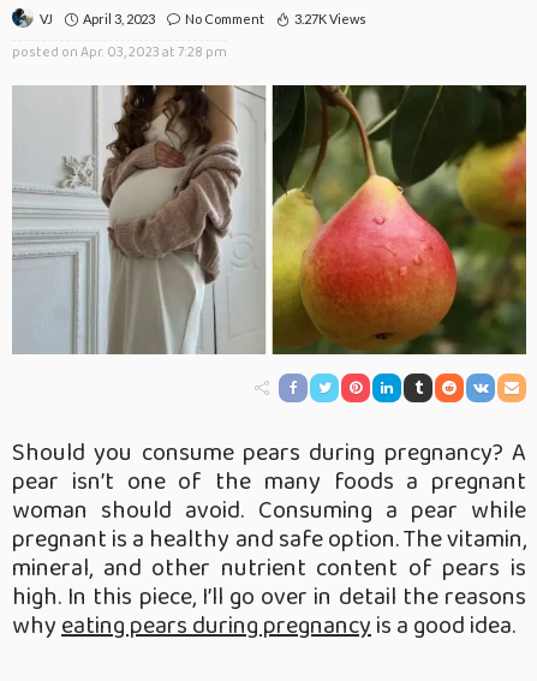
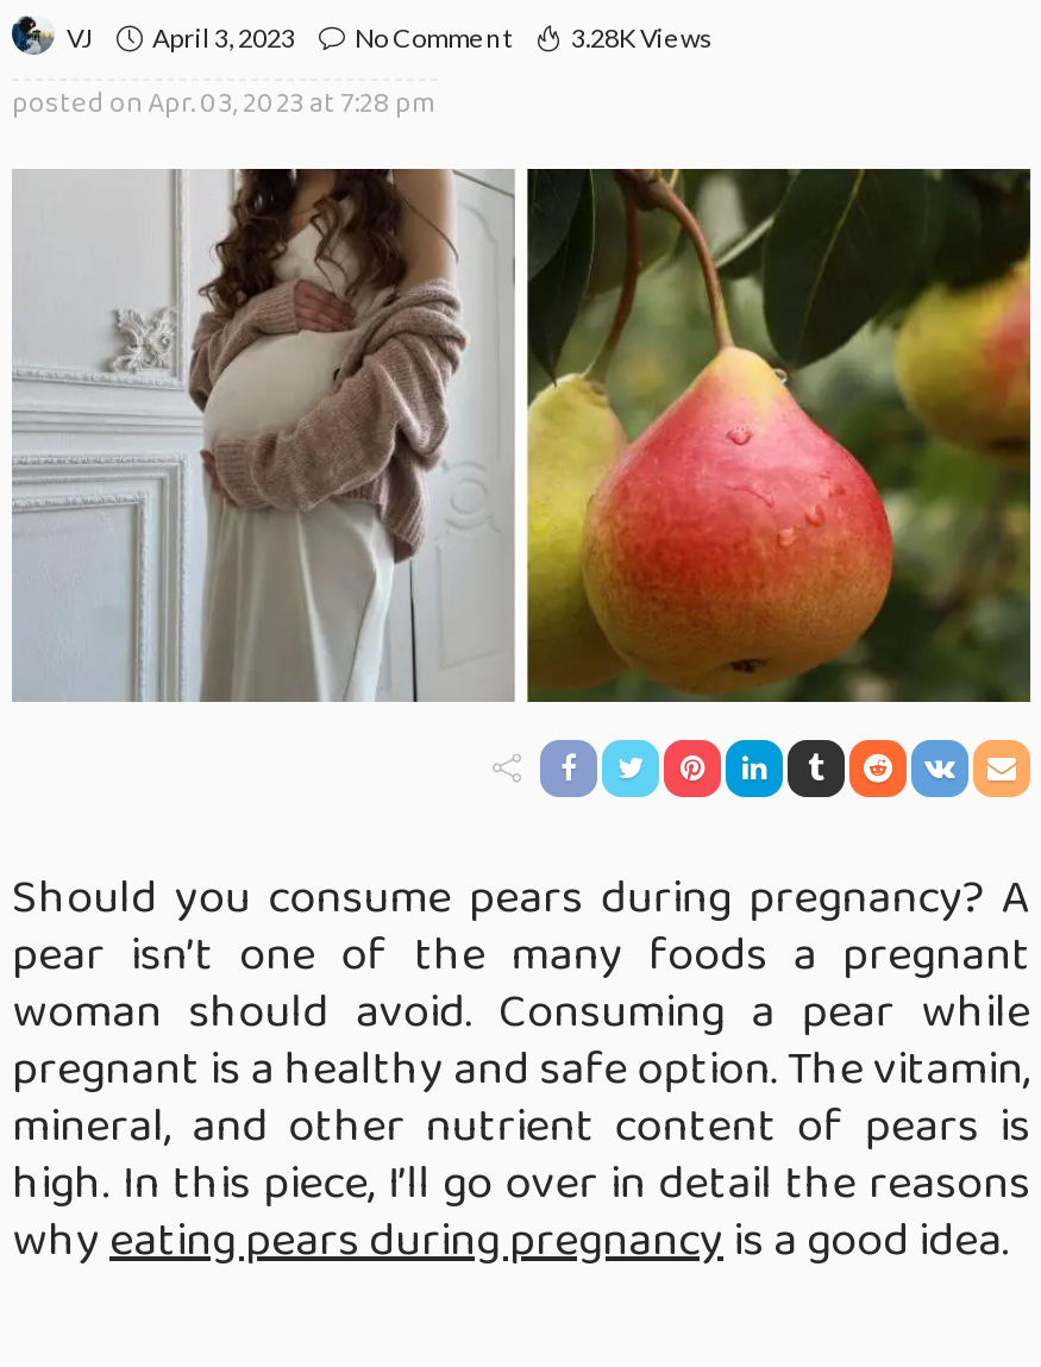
- VJ April 3, 2023 No Comment 3.27K Views
+ VJ April 3, 2023 No Comment 3.28K Views
